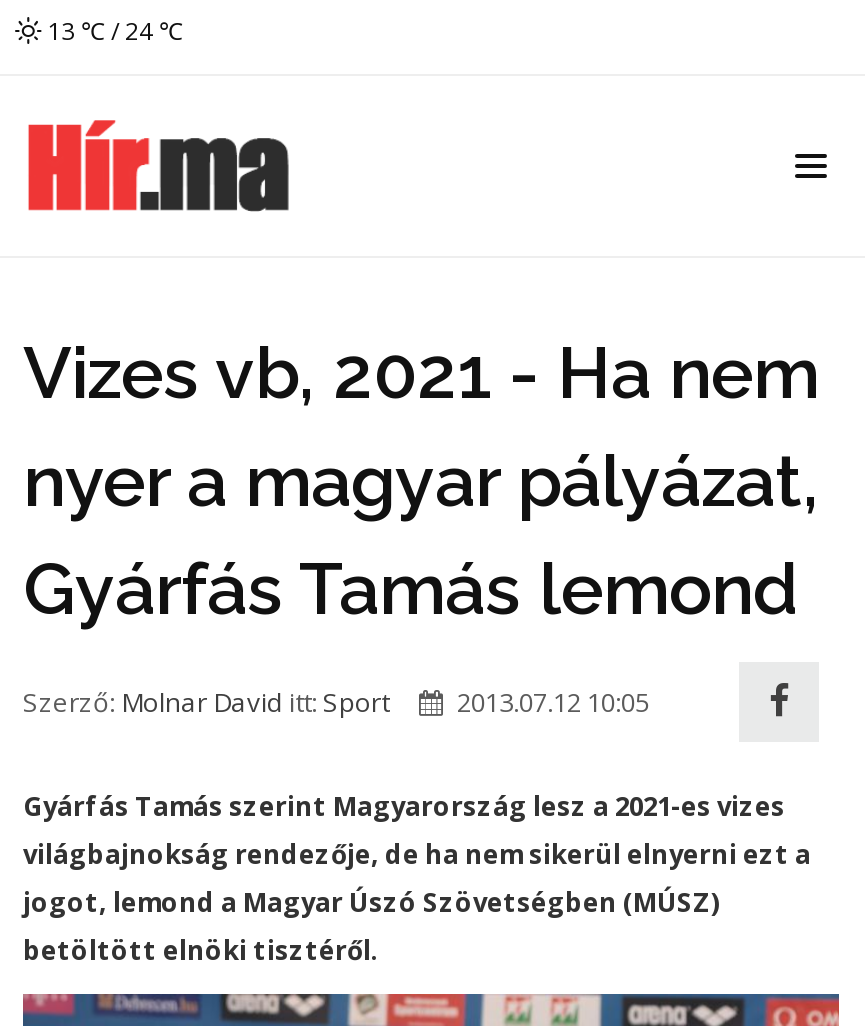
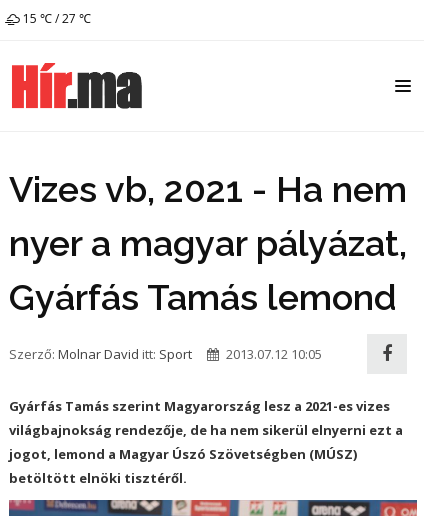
- 13 ℃ / 24 ℃
+ 15 ℃ / 27 ℃
